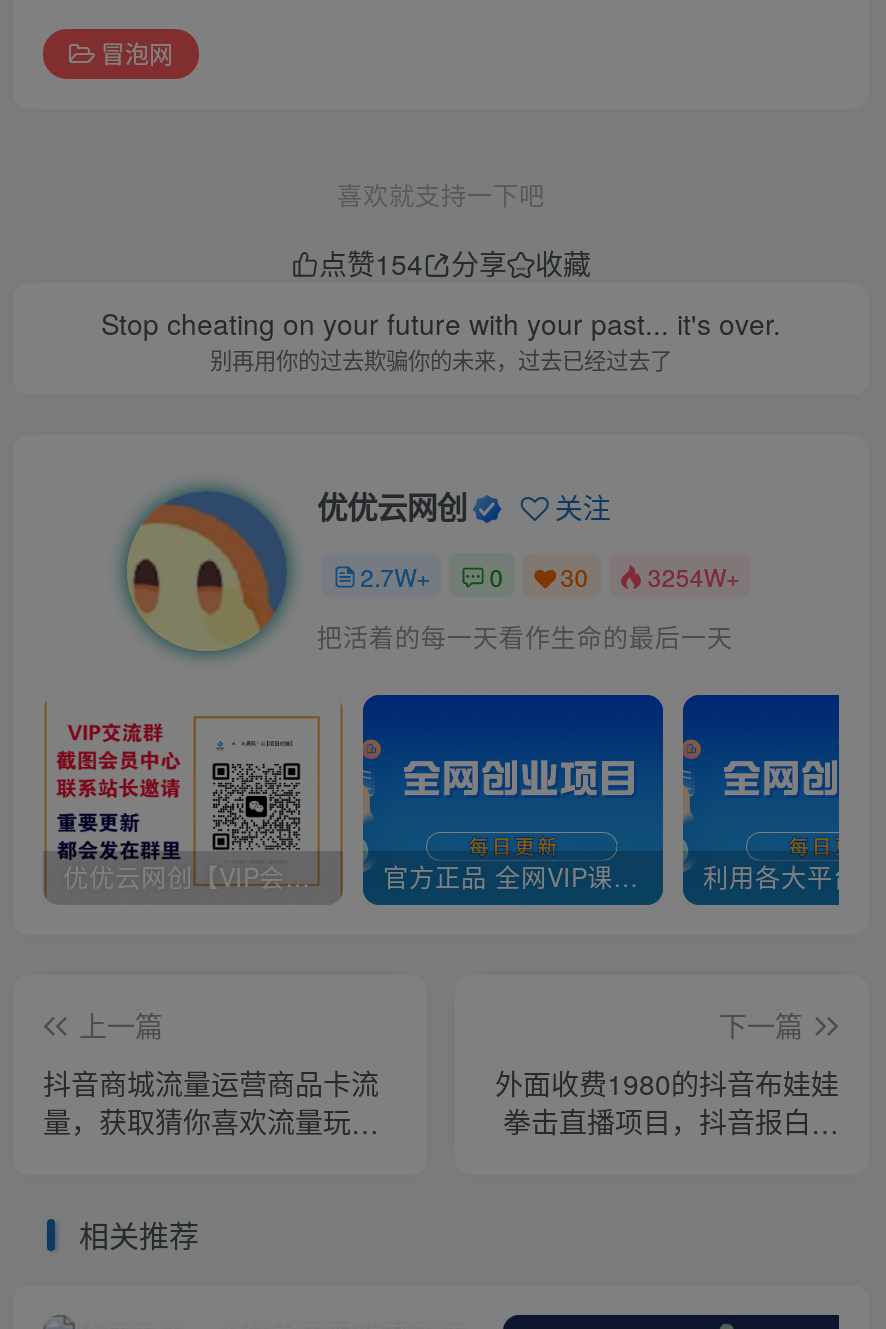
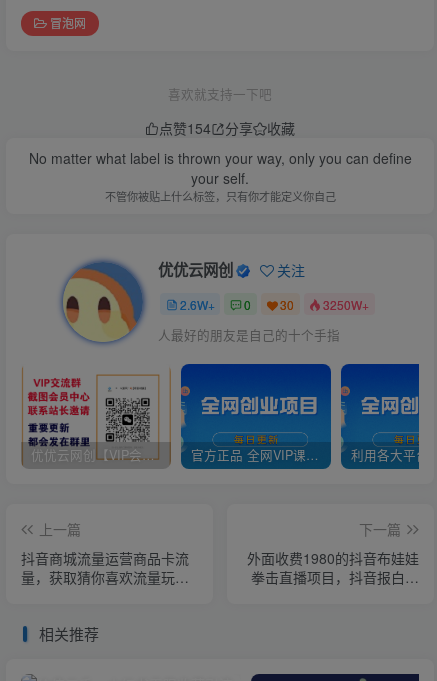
- Stop cheating on your future with your past... it's over.
- 别再用你的过去欺骗你的未来，过去已经过去了
+ No matter what label is thrown your way, only you can define
+ your self.
+ 不管你被贴上什么标签，只有你才能定义你自己

- 2.7W+
+ 2.6W+

- 3254W+
+ 3250W+

- 把活着的每一天看作生命的最后一天
+ 人最好的朋友是自己的十个手指
